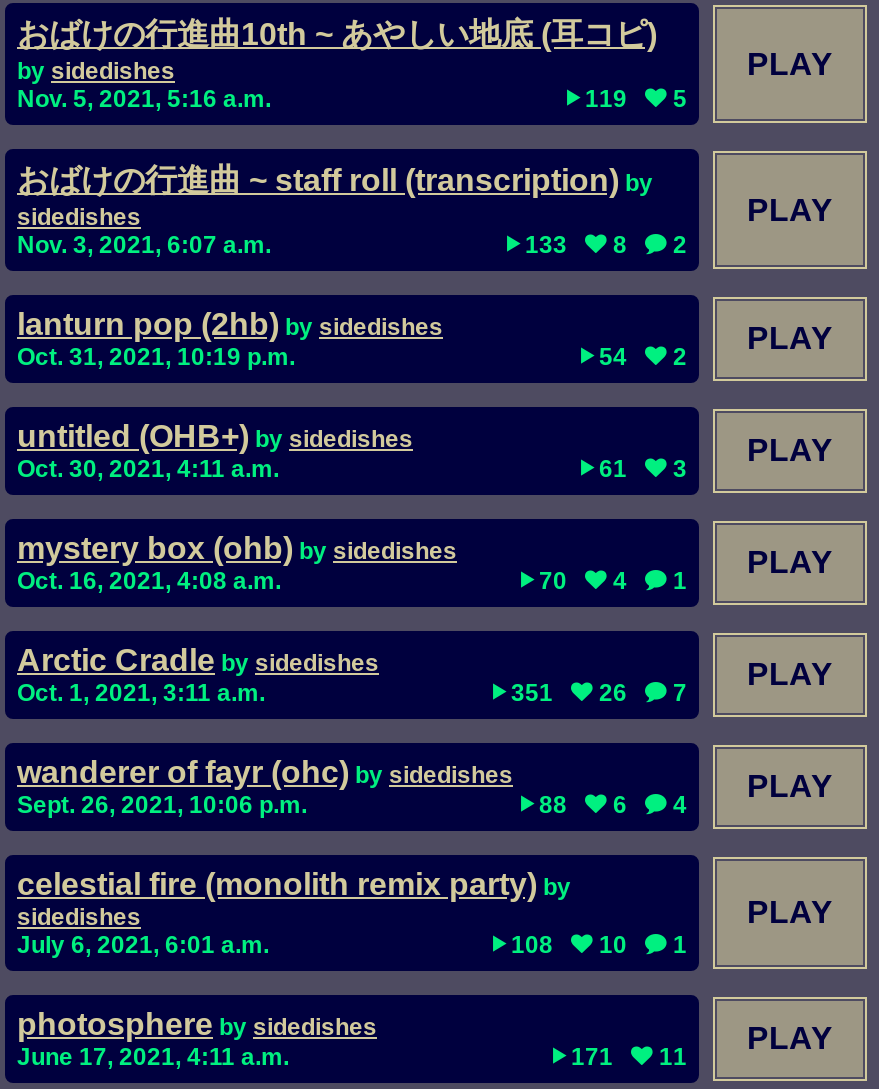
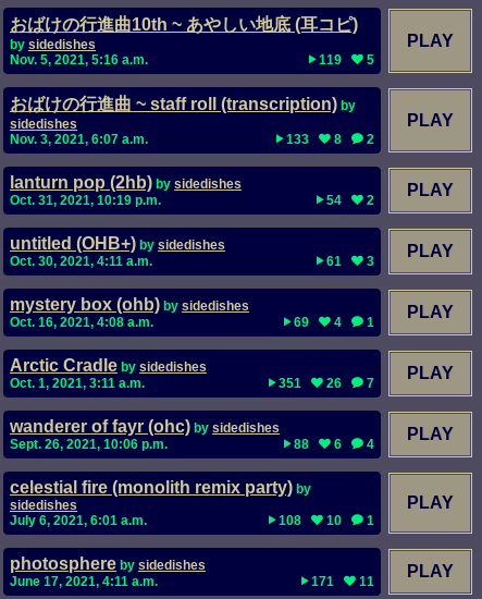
- 70 4 1
+ 69 4 1
